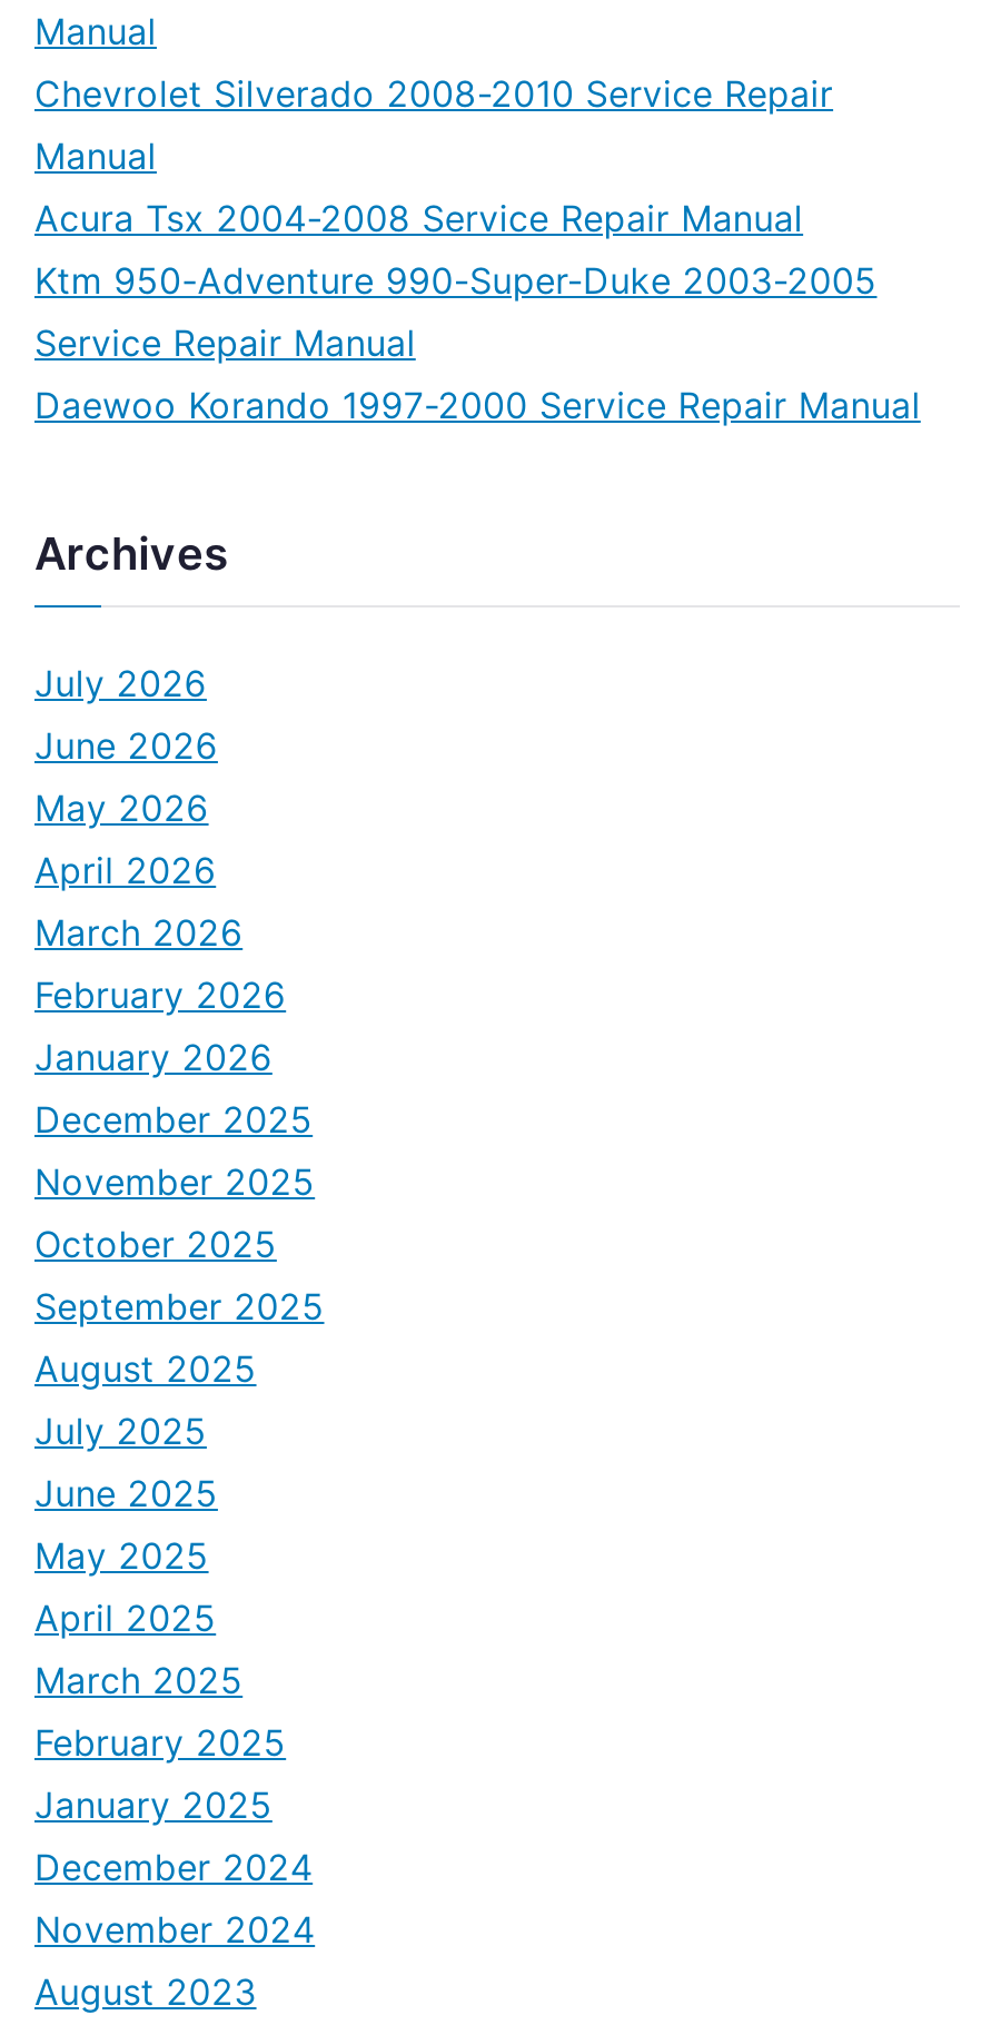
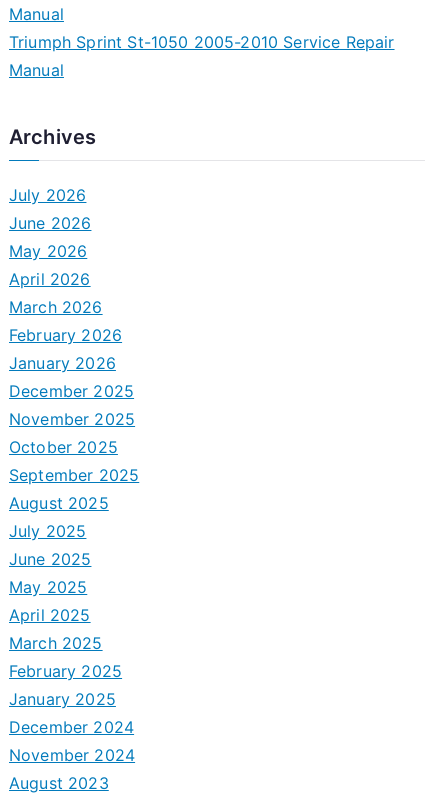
- Chevrolet Silverado 2008-2010 Service Repair
+ Triumph Sprint St-1050 2005-2010 Service Repair

- Acura Tsx 2004-2008 Service Repair Manual
- Ktm 950-Adventure 990-Super-Duke 2003-2005
- Service Repair Manual
- Daewoo Korando 1997-2000 Service Repair Manual
